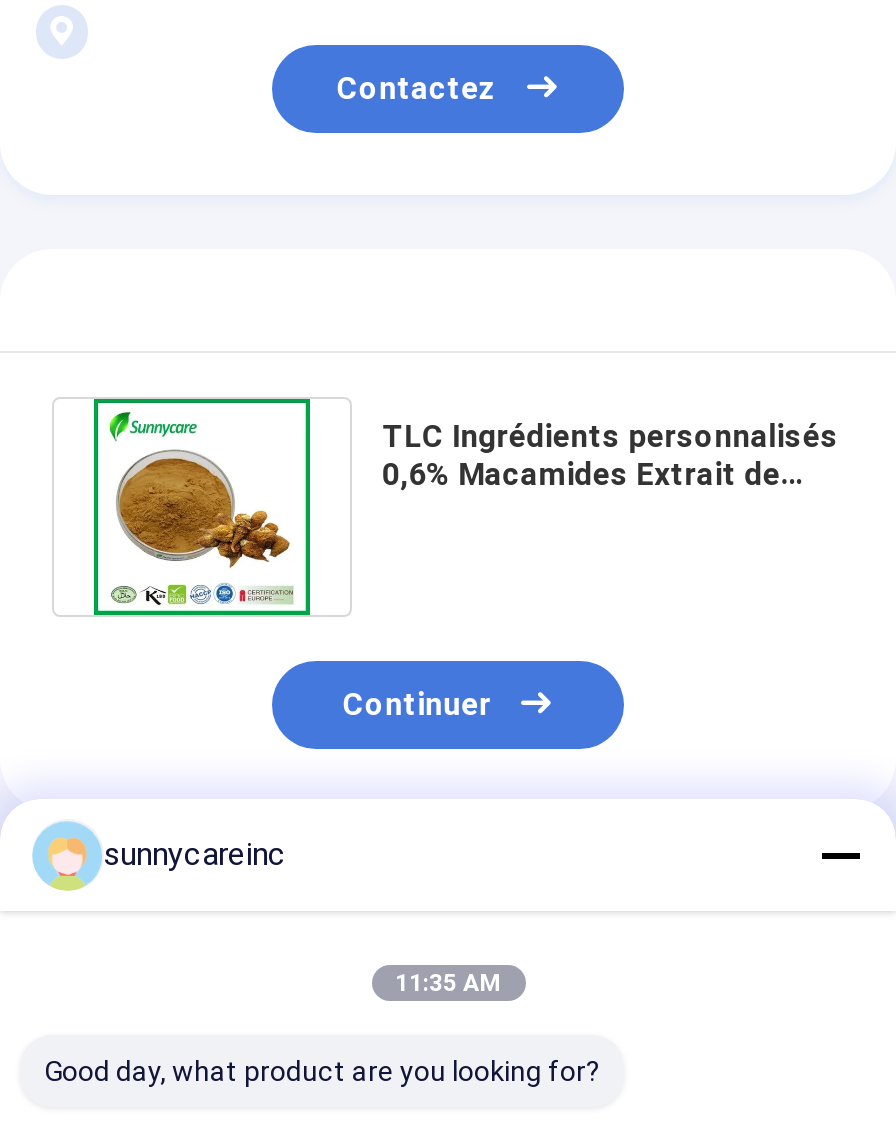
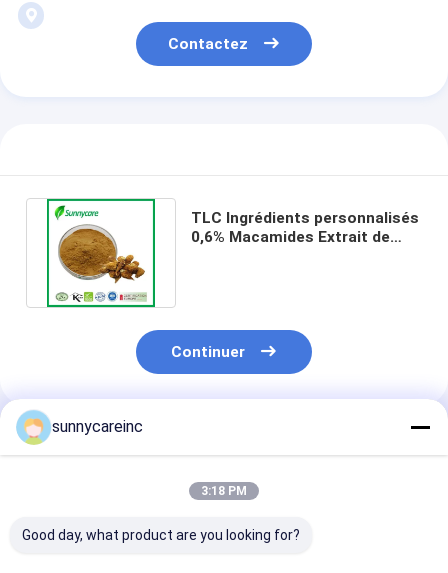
- 11:35 AM
+ 3:18 PM
